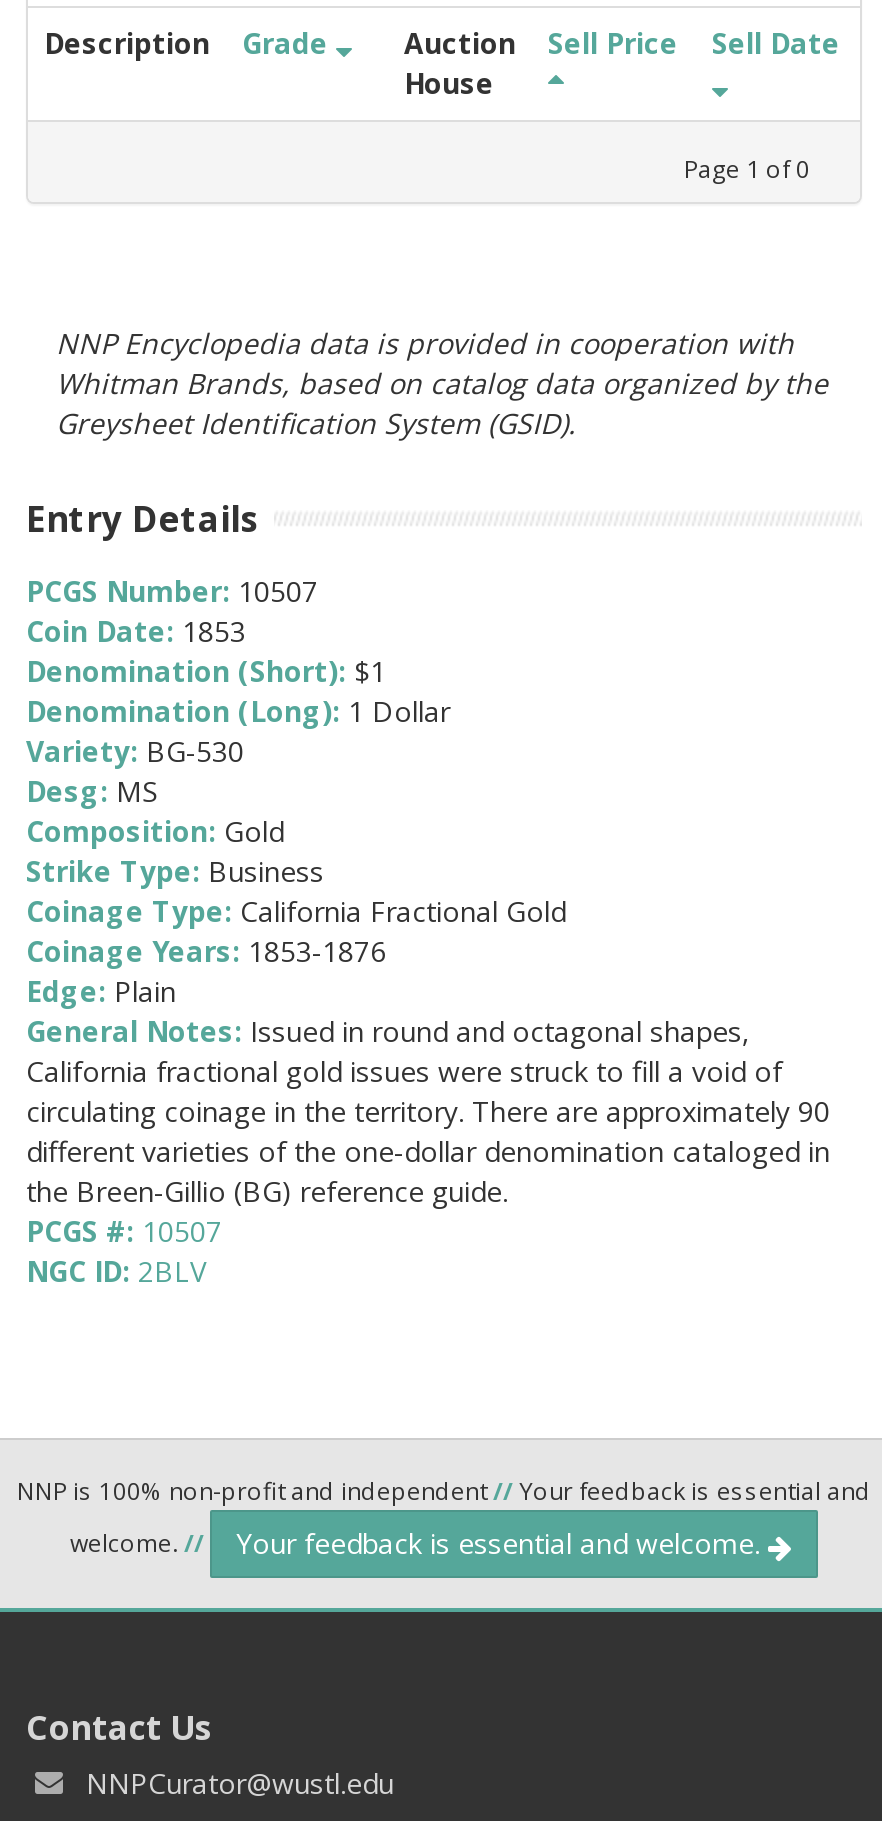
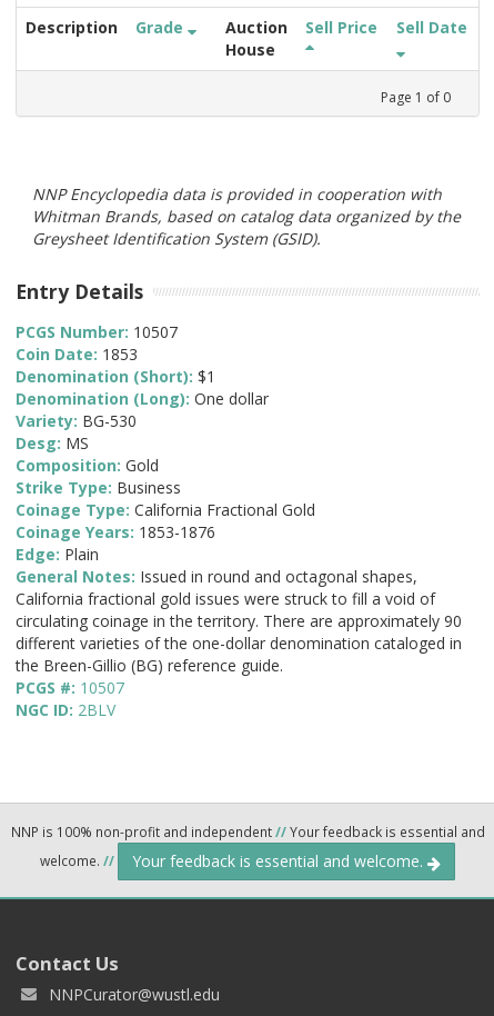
- Denomination (Long): 1 Dollar
+ Denomination (Long): One dollar
